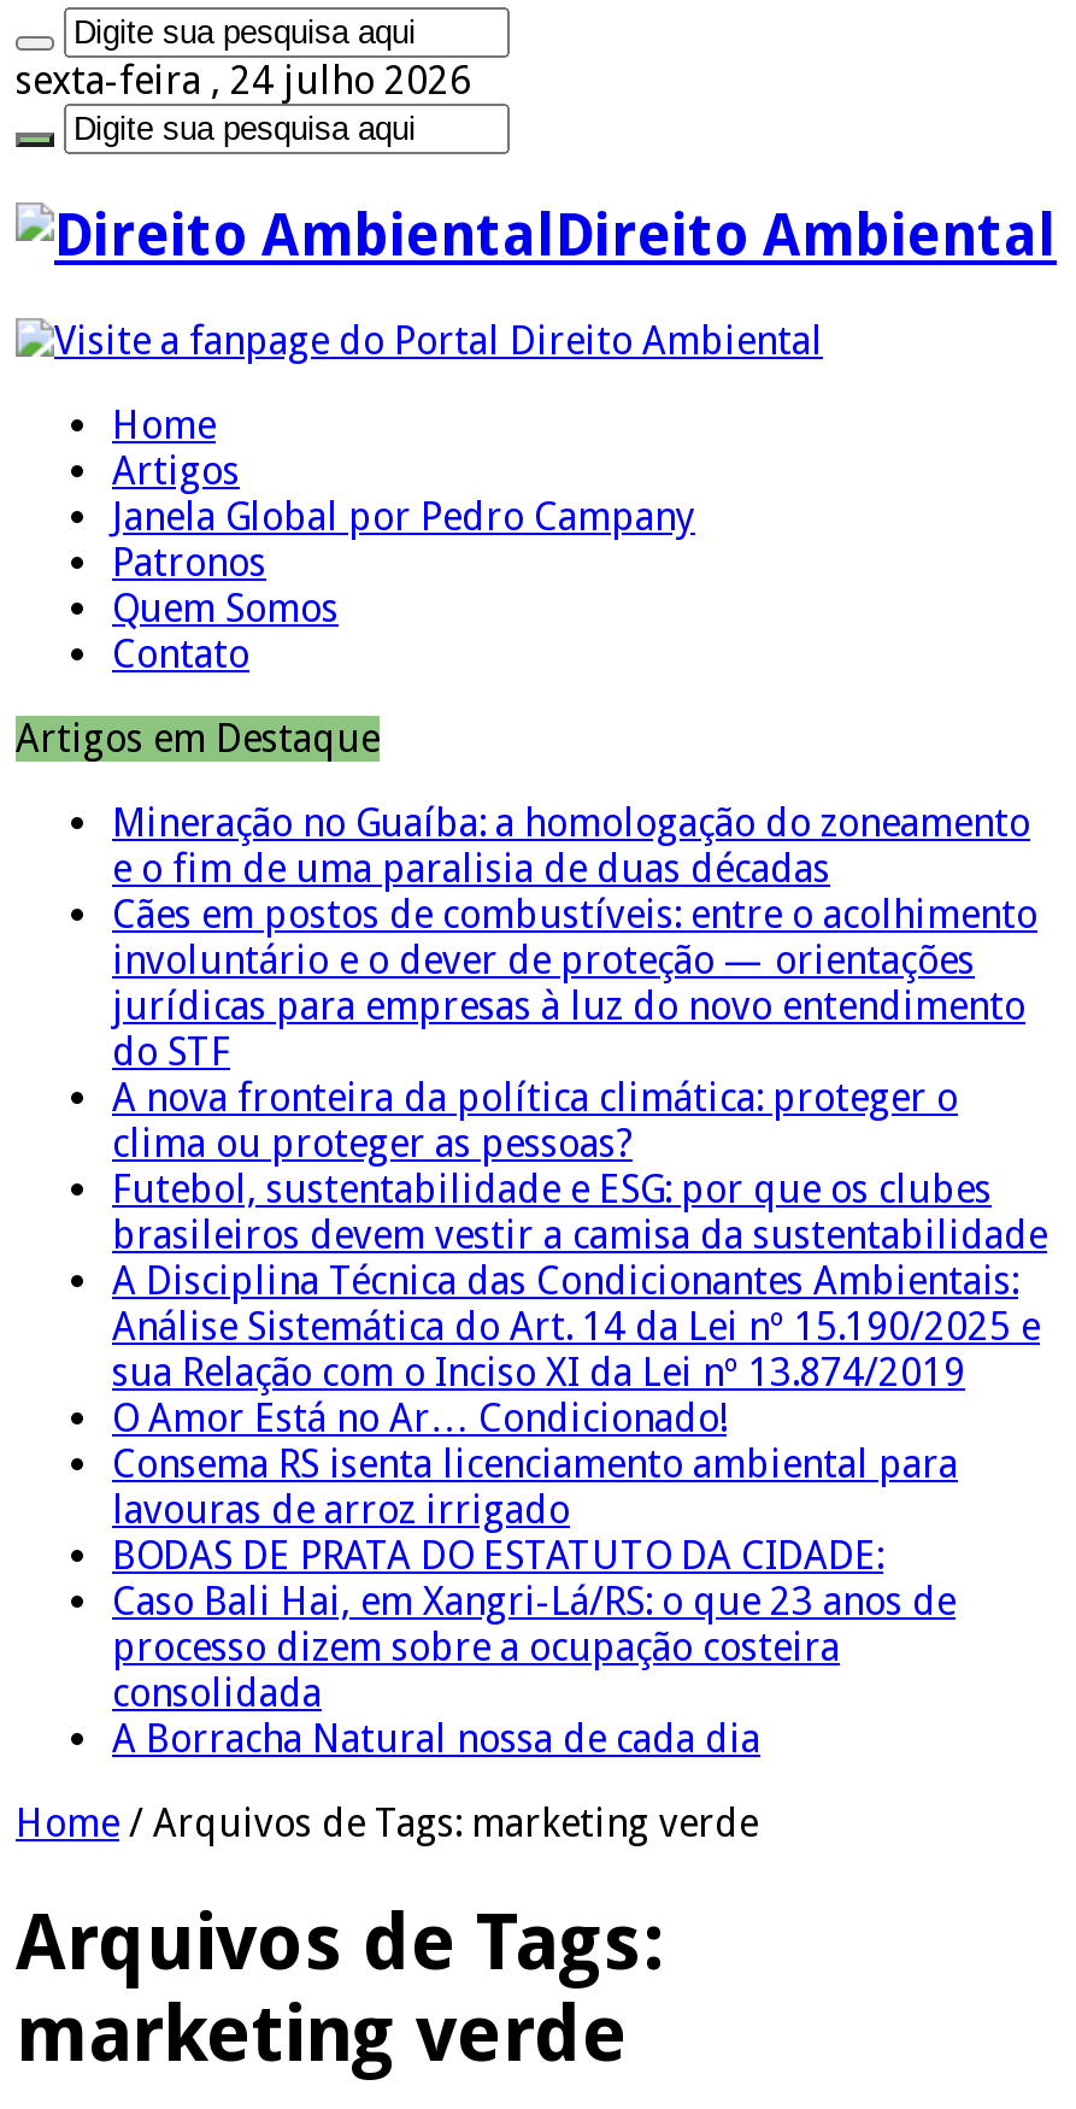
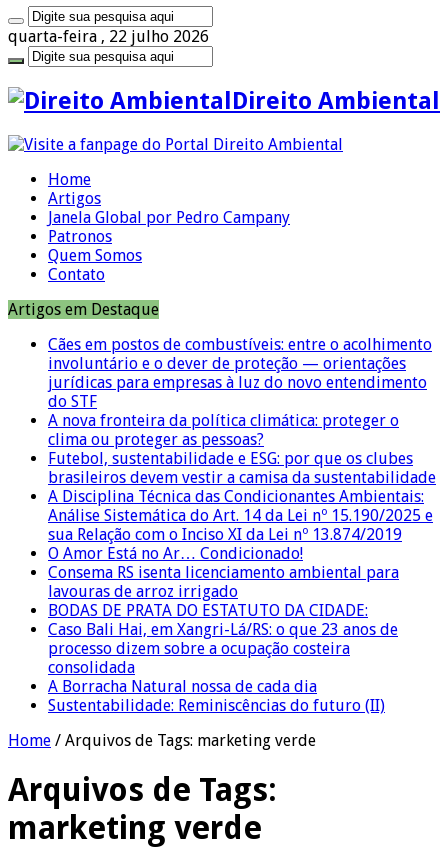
- sexta-feira , 24 julho 2026
+ quarta-feira , 22 julho 2026

- Mineração no Guaíba: a homologação do zoneamento
- e o fim de uma paralisia de duas décadas

moved up: Cães em postos de combustíveis: entre o acolhimento | involuntário e o dever de proteção — orientações | jurídicas para empresas à luz do novo entendimento | ... | consolidada | A Borracha Natural nossa de cada dia

+ Sustentabilidade: Reminiscências do futuro (II)
